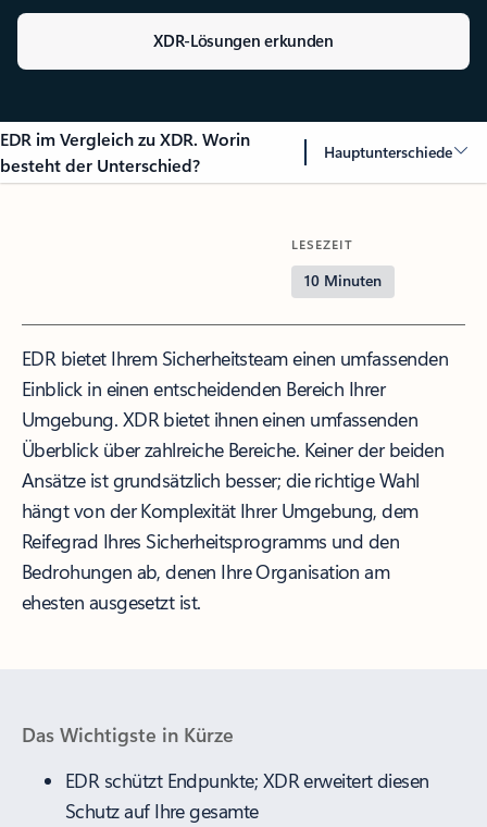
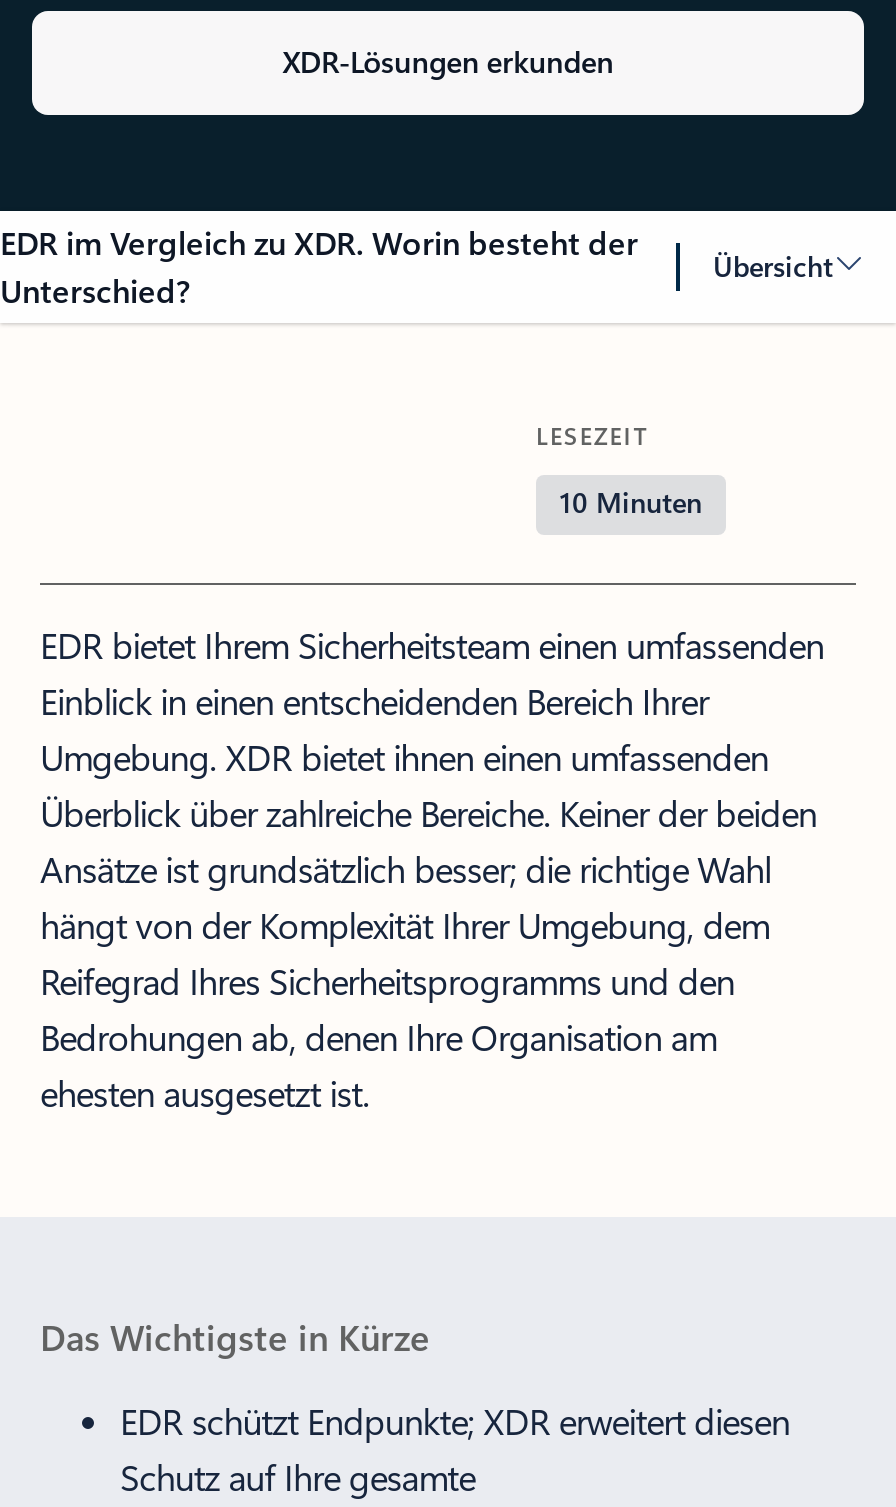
- Hauptunterschiede
+ Übersicht
